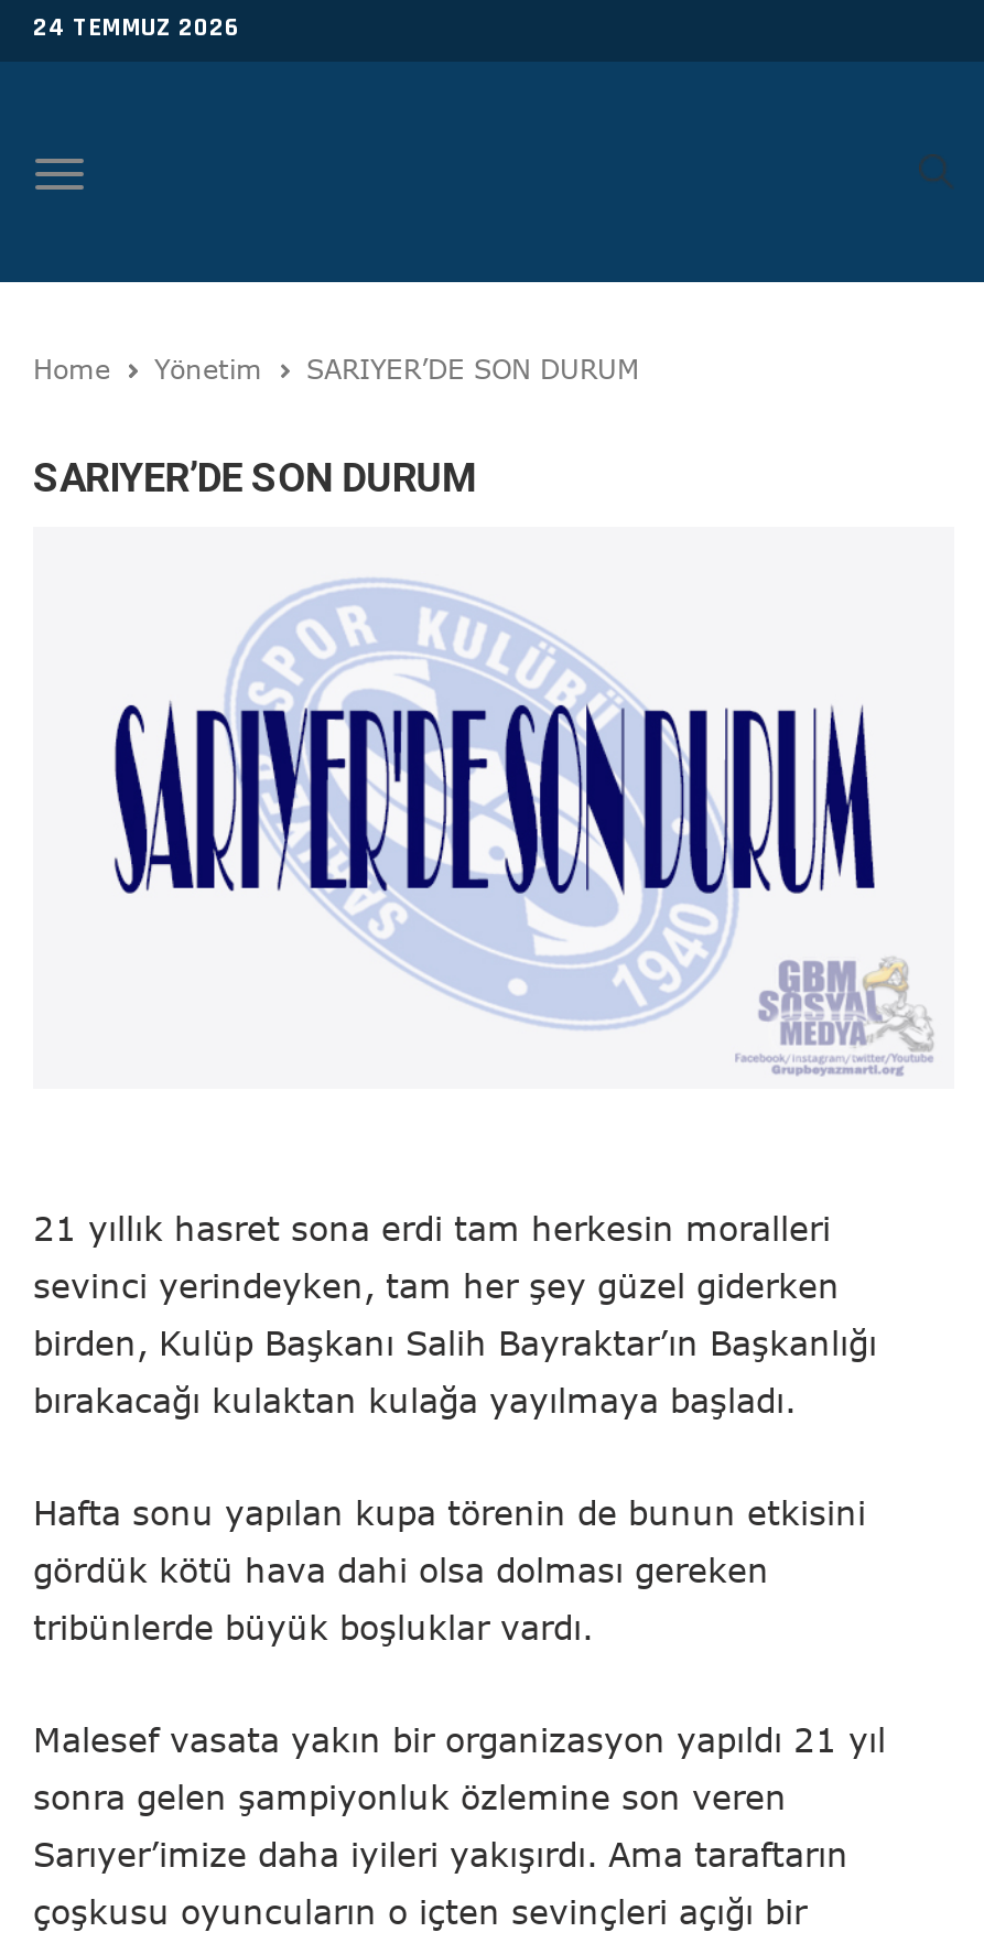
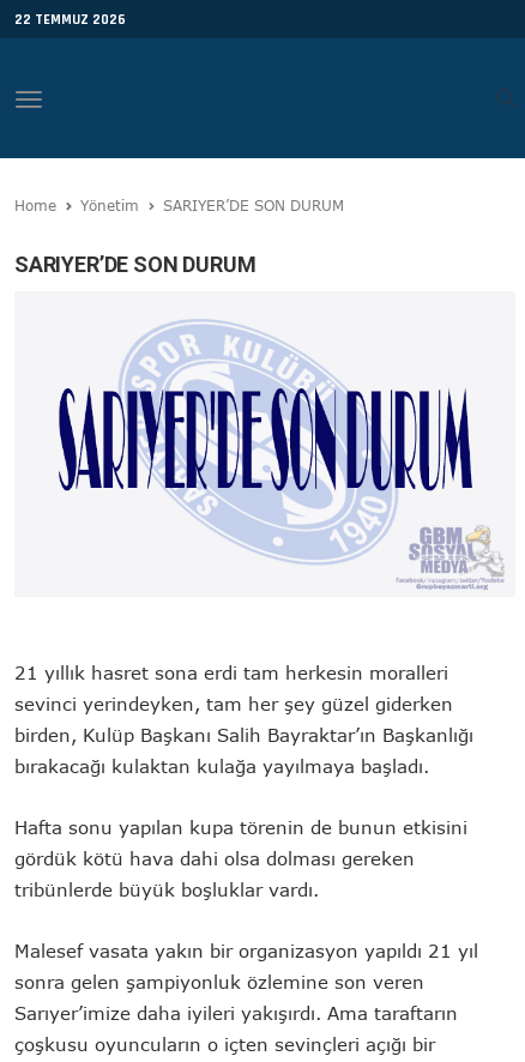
- 24 TEMMUZ 2026
+ 22 TEMMUZ 2026
